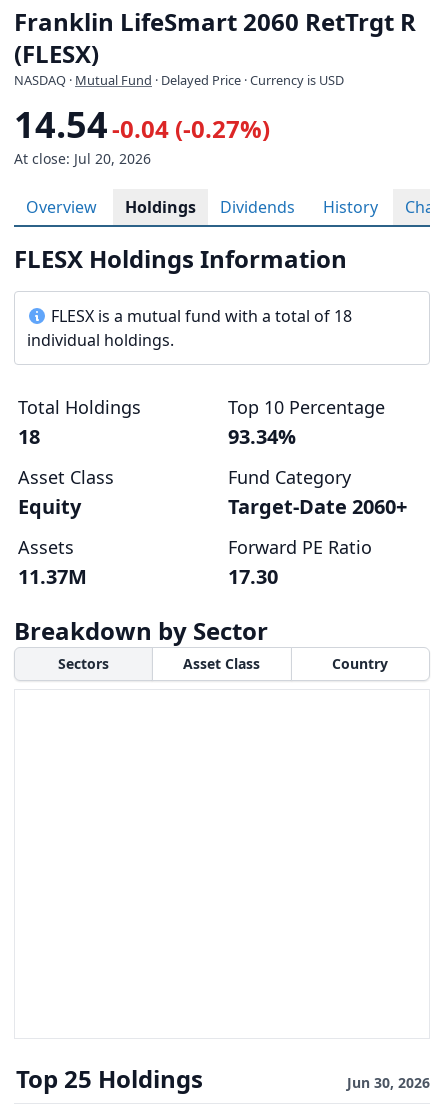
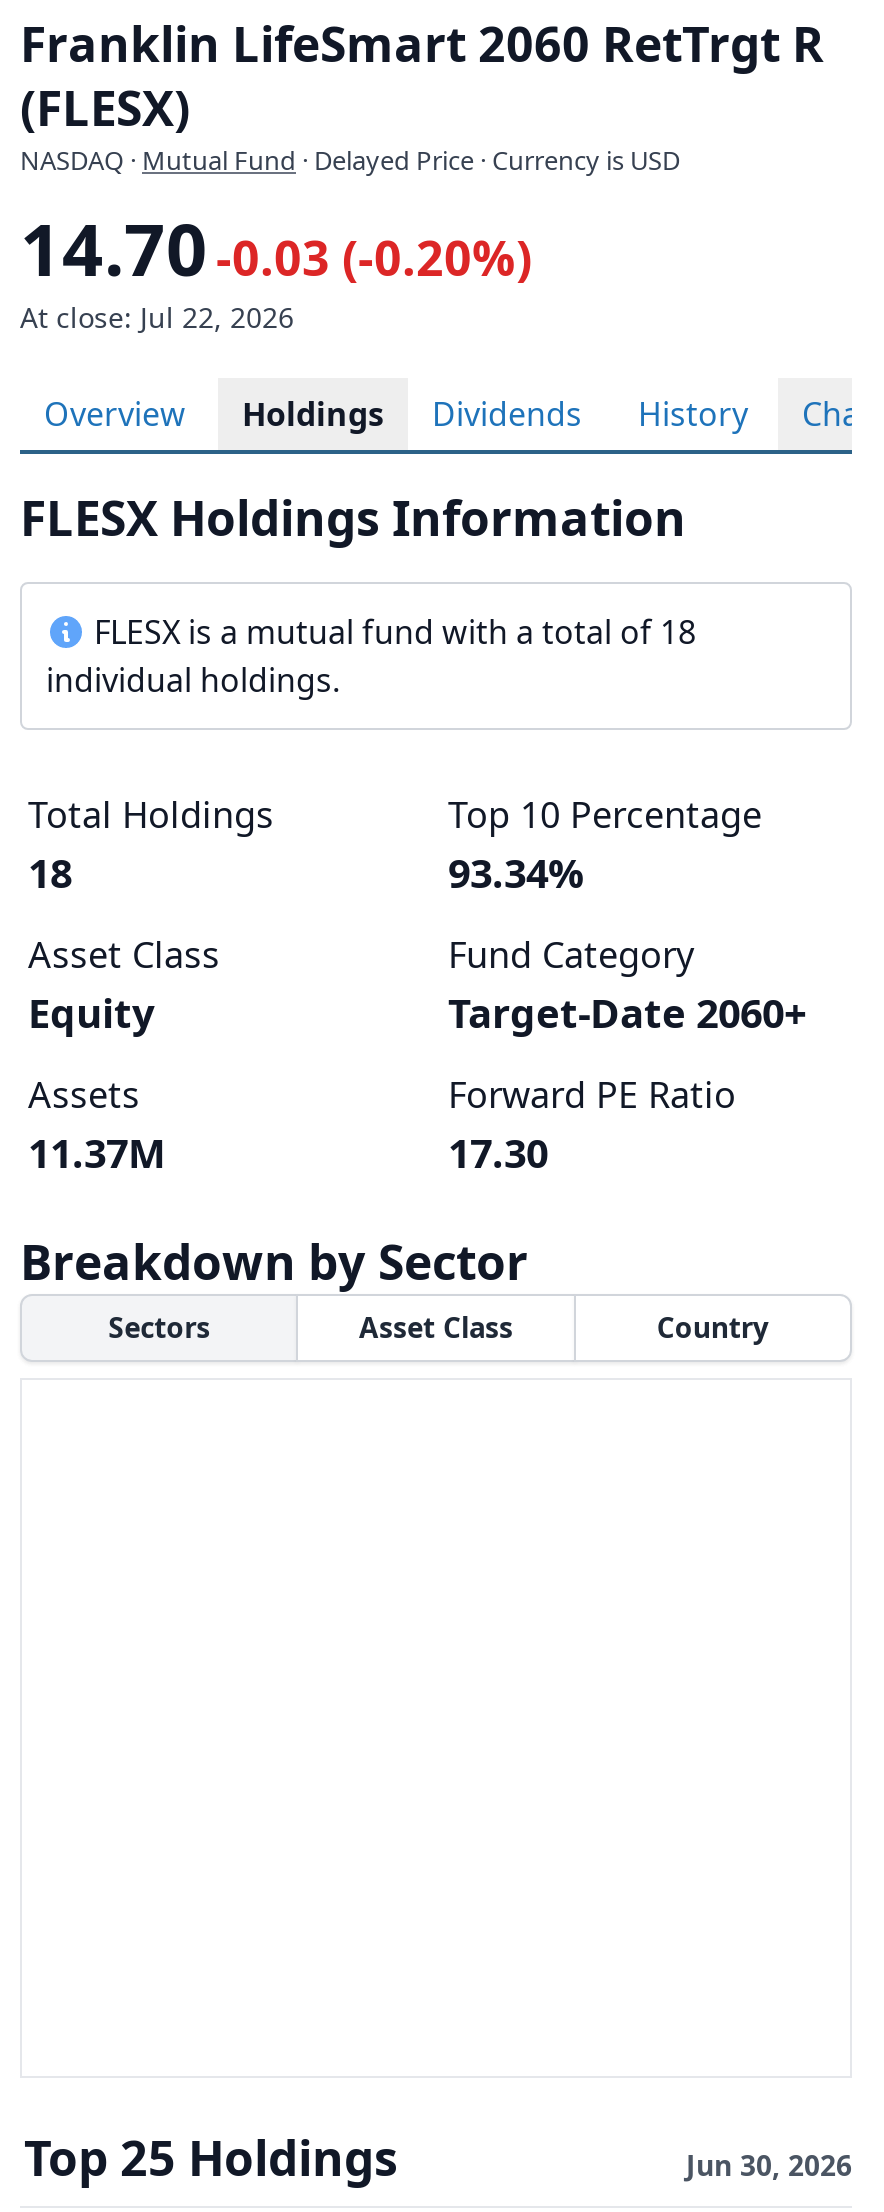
- 14.54 -0.04 (-0.27%)
+ 14.70 -0.03 (-0.20%)

- At close: Jul 20, 2026
+ At close: Jul 22, 2026
